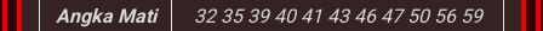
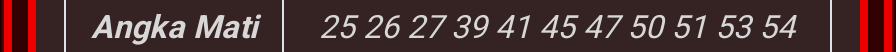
- Angka Mati 32 35 39 40 41 43 46 47 50 56 59
+ Angka Mati 25 26 27 39 41 45 47 50 51 53 54
